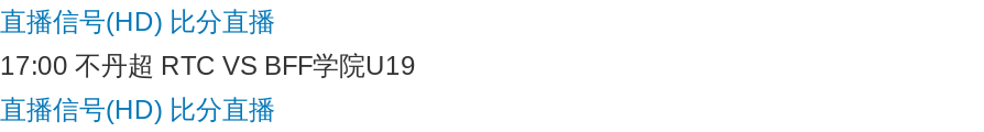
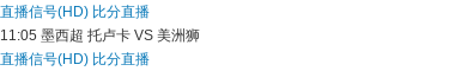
- 17:00 不丹超RTC VS BFF学院U19
+ 11:05 墨西超托卢卡 VS 美洲狮
